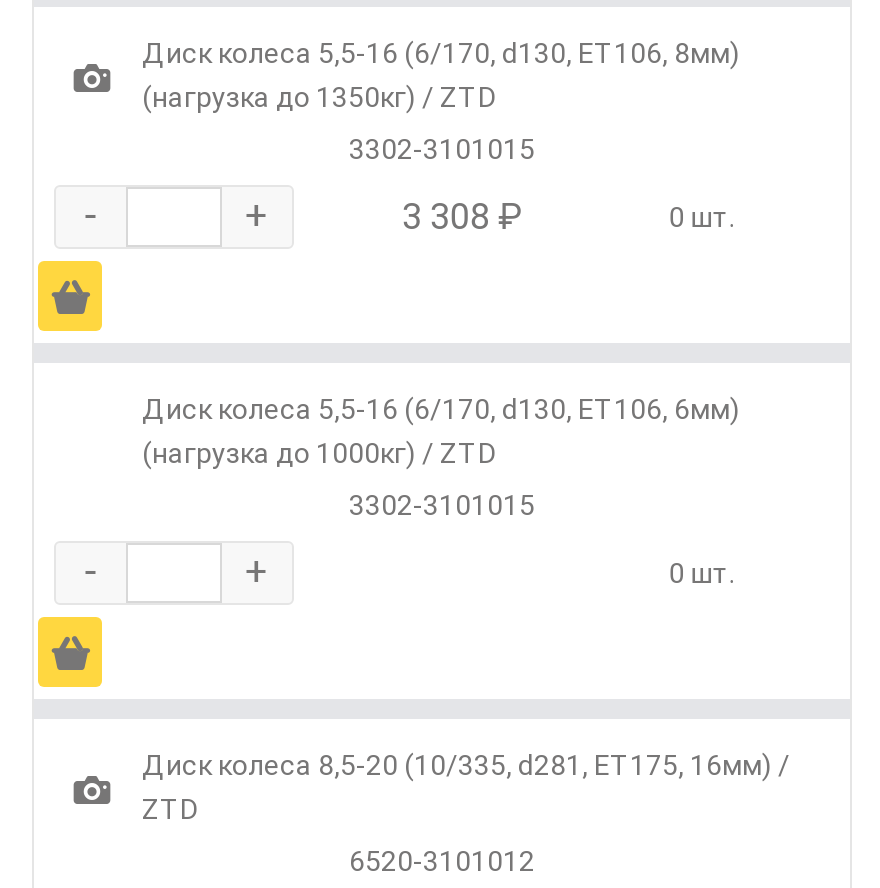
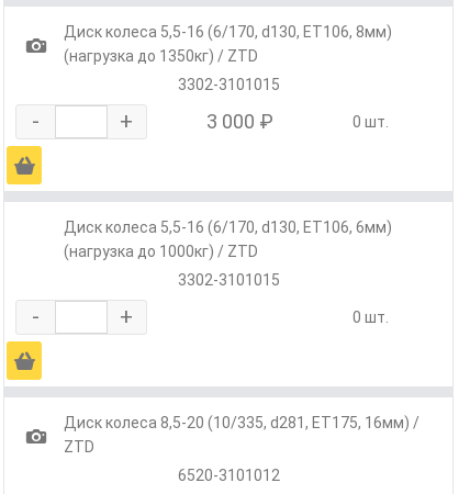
- 3 308 ₽
+ 3 000 ₽
